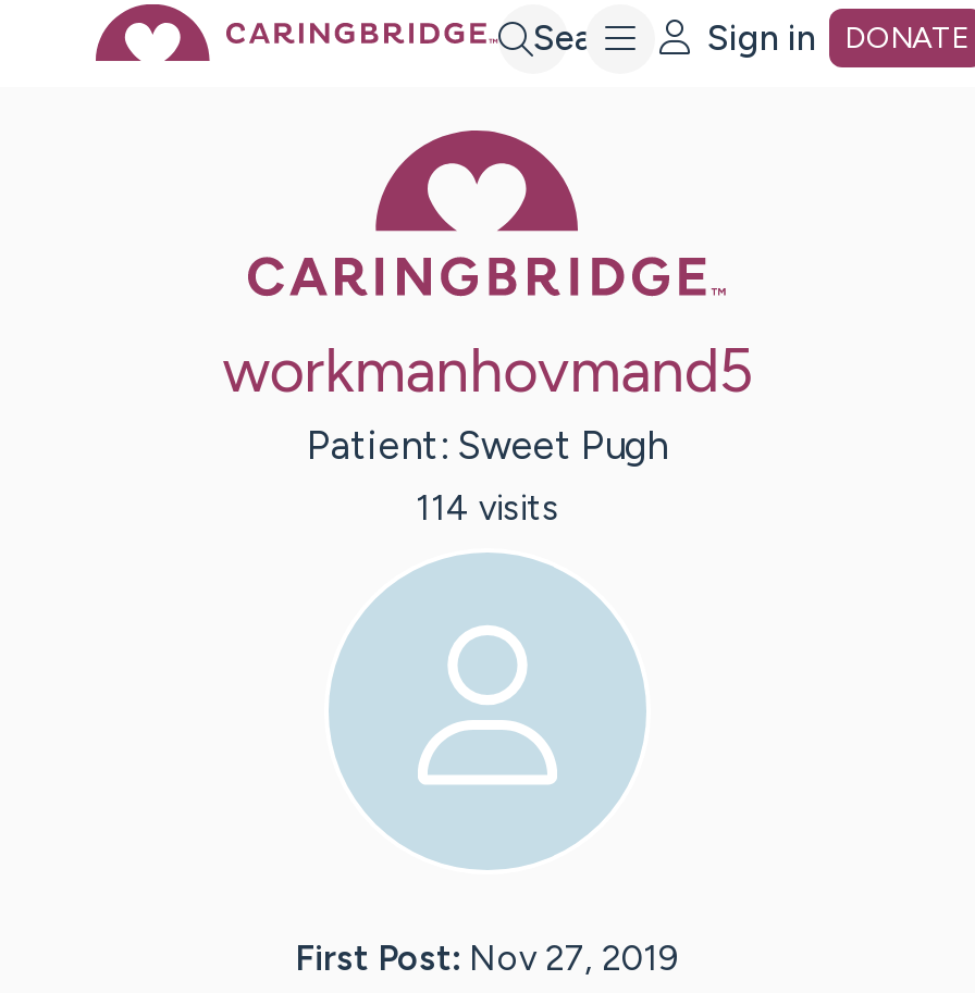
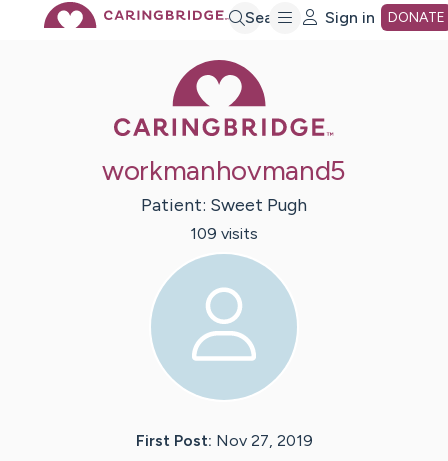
- 114 visits
+ 109 visits
